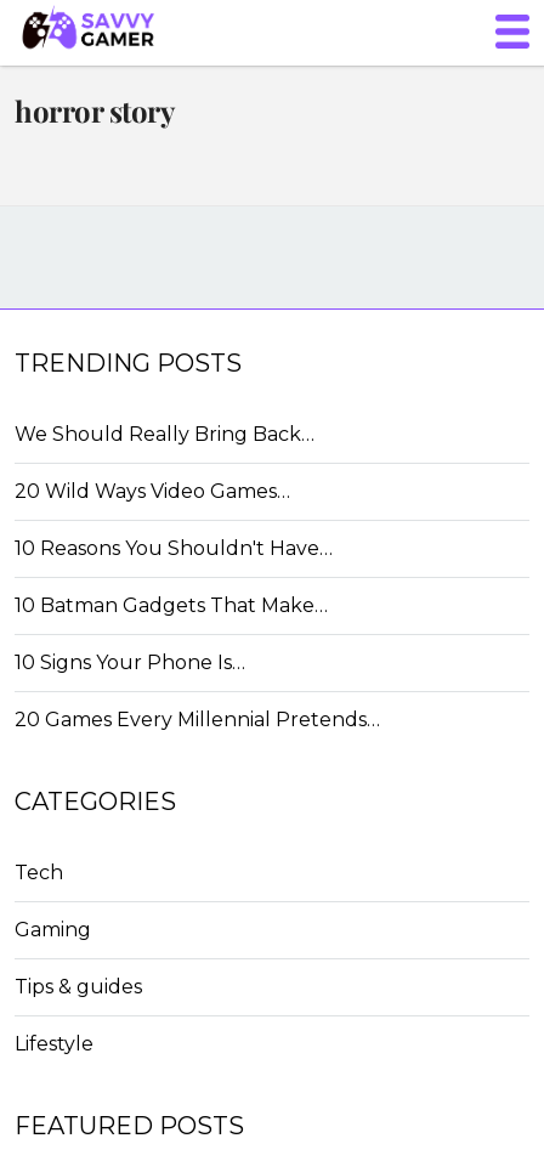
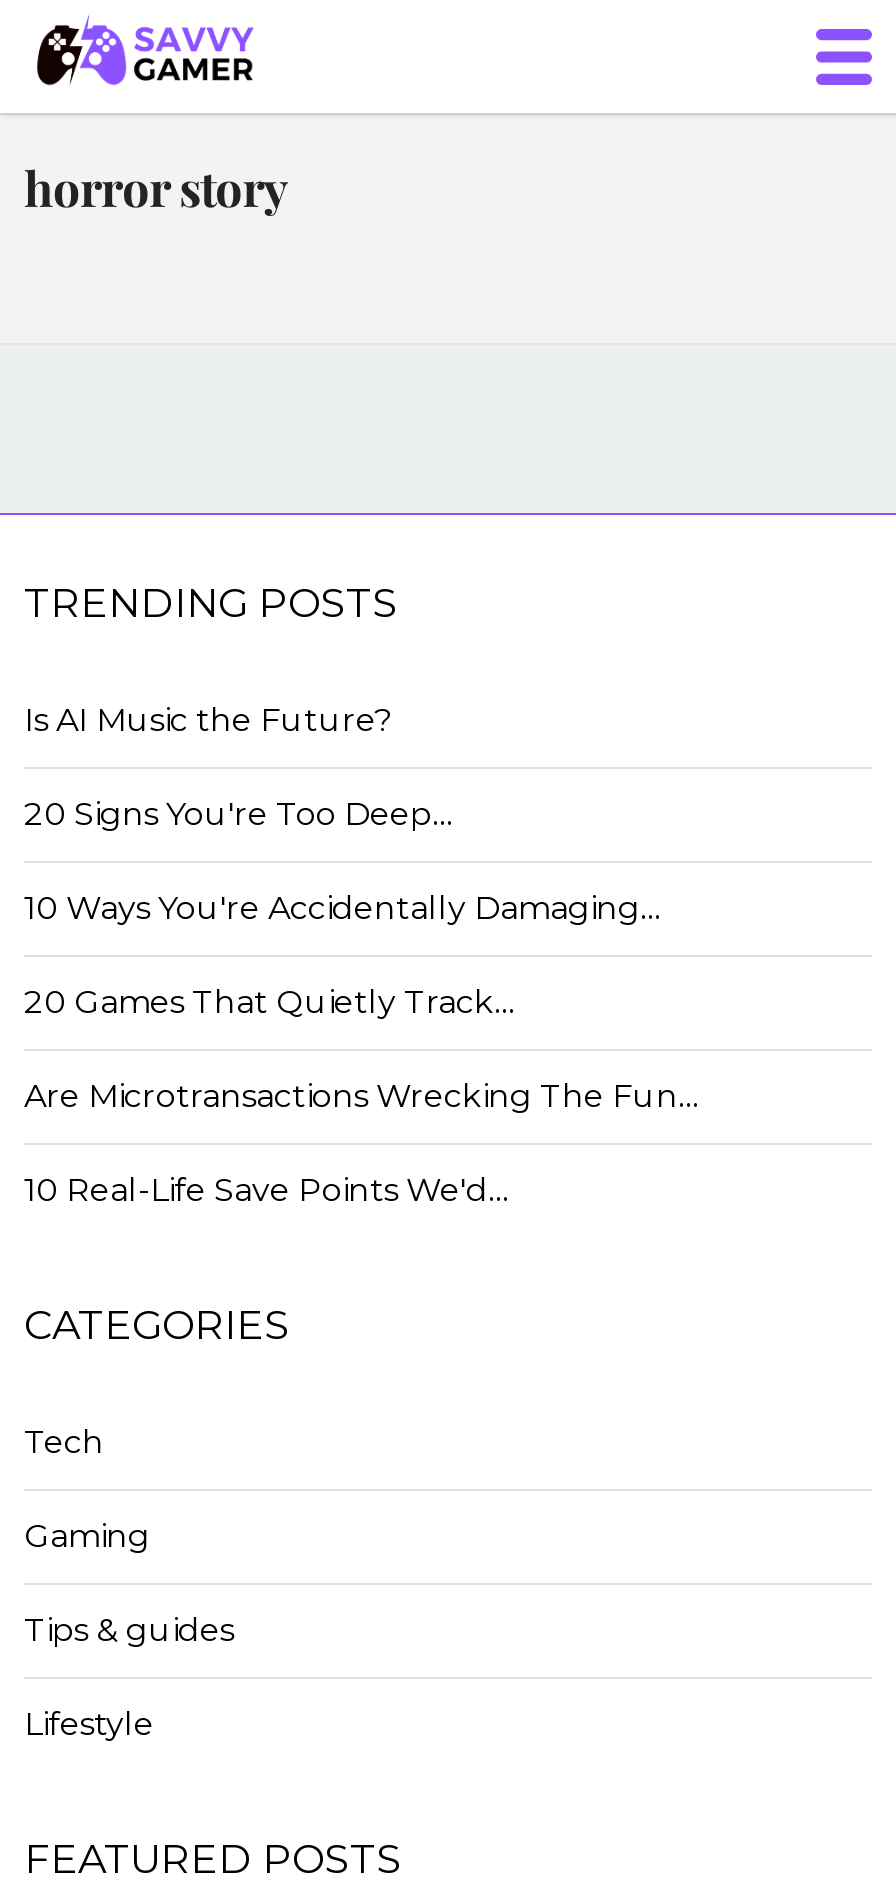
- We Should Really Bring Back…
+ Is AI Music the Future?

- 20 Wild Ways Video Games…
+ 20 Signs You're Too Deep…

- 10 Reasons You Shouldn't Have…
+ 10 Ways You're Accidentally Damaging…

- 10 Batman Gadgets That Make…
+ 20 Games That Quietly Track…

- 10 Signs Your Phone Is…
+ Are Microtransactions Wrecking The Fun…

- 20 Games Every Millennial Pretends…
+ 10 Real-Life Save Points We'd…
